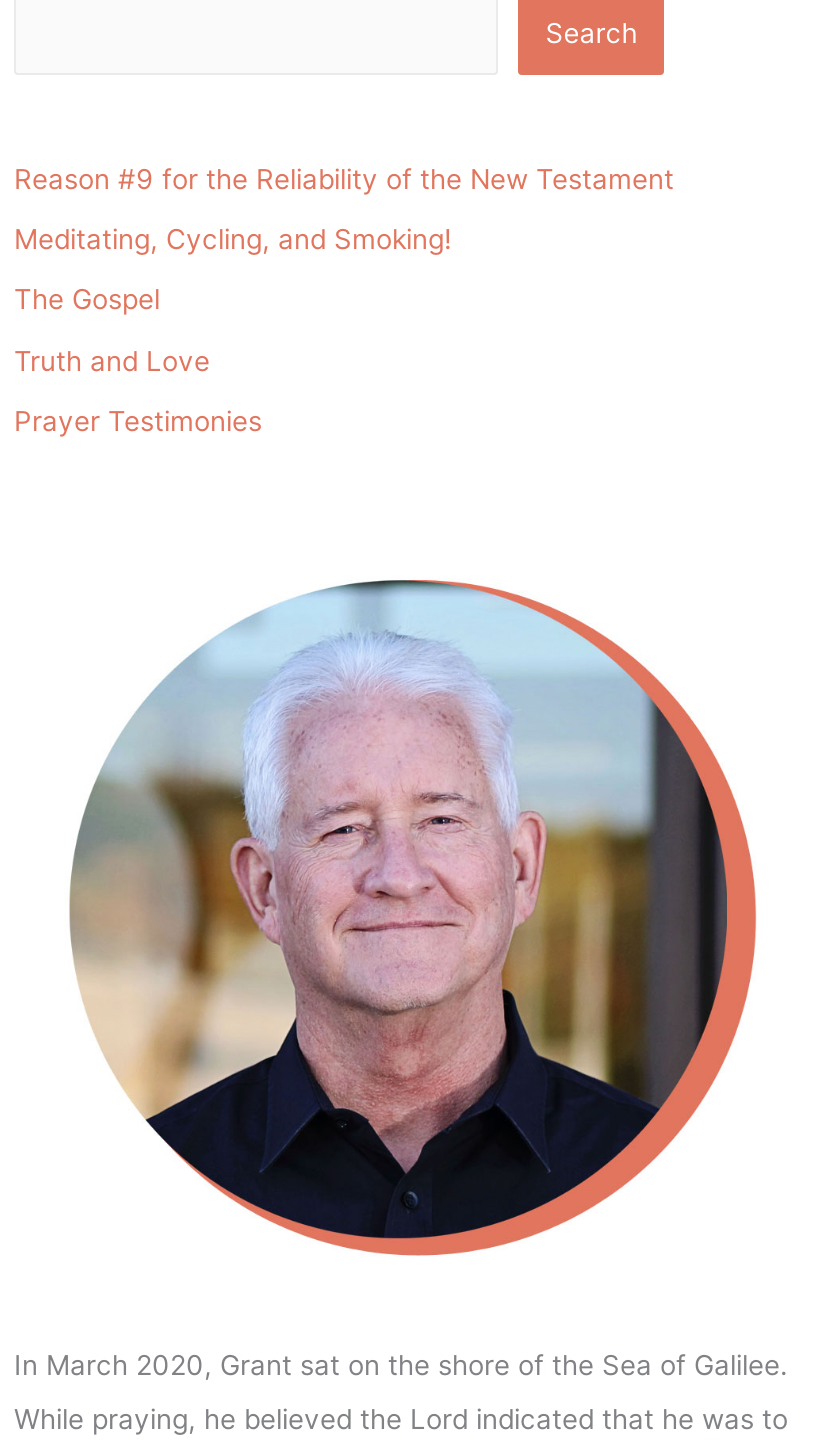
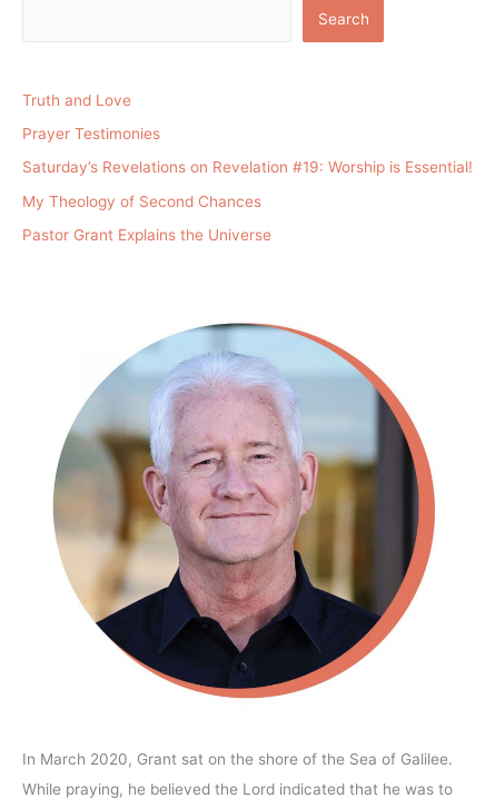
- Reason #9 for the Reliability of the New Testament
- Meditating, Cycling, and Smoking!
- The Gospel

moved up: Truth and Love | Prayer Testimonies

+ Saturday’s Revelations on Revelation #19: Worship is Essential!
+ My Theology of Second Chances
+ Pastor Grant Explains the Universe
